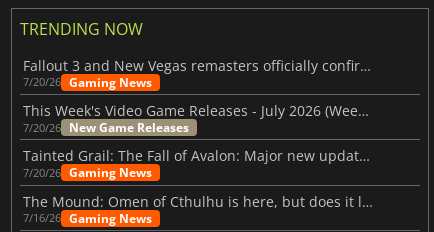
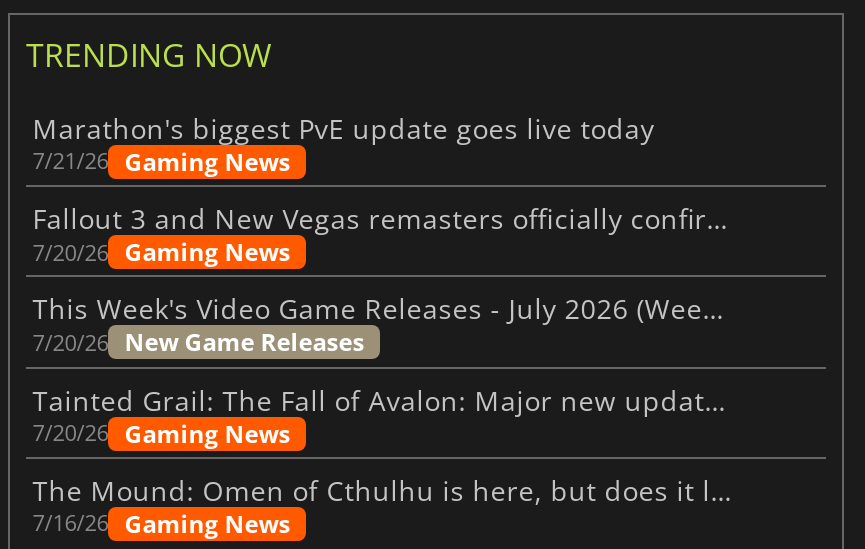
+ Marathon's biggest PvE update goes live today
+ 7/21/26 Gaming News
